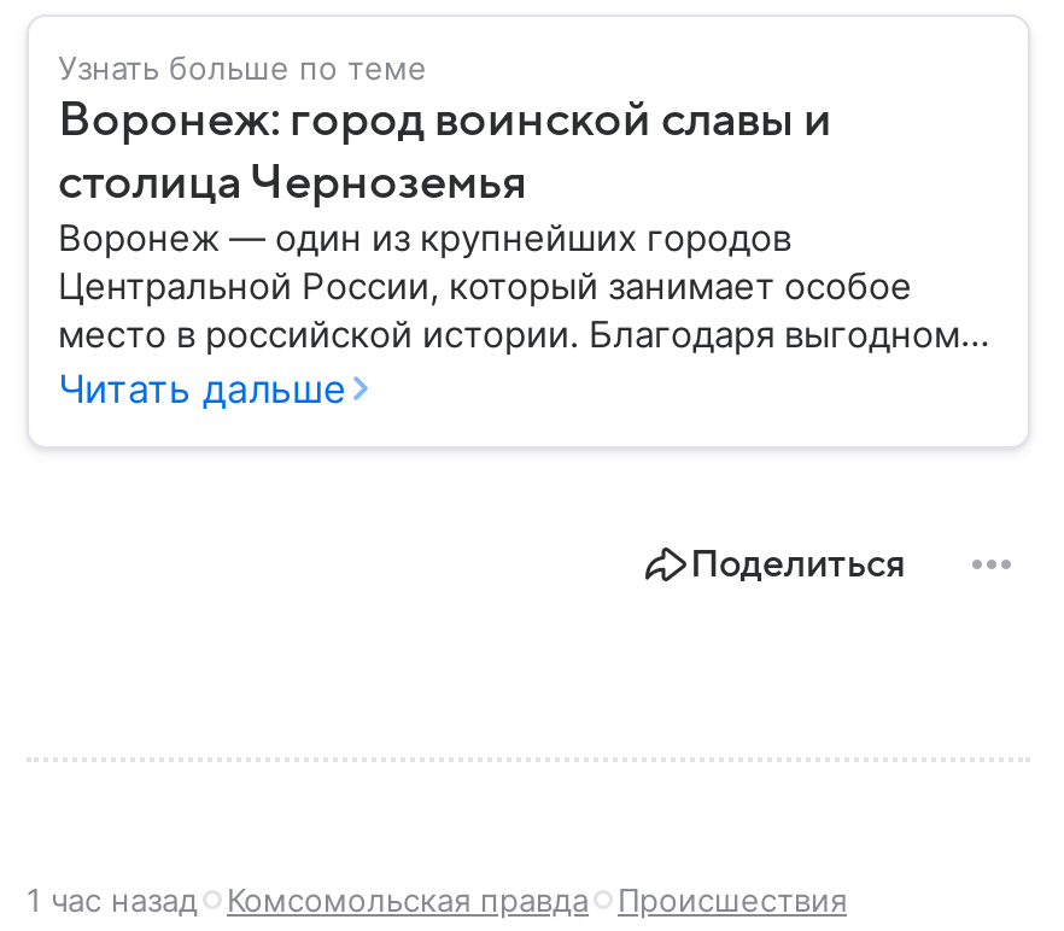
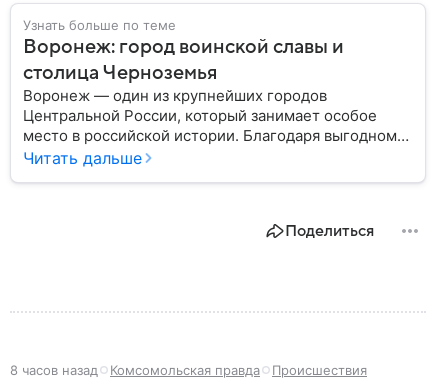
- 1 час назад Комсомольская правда Происшествия
+ 8 часов назад Комсомольская правда Происшествия
